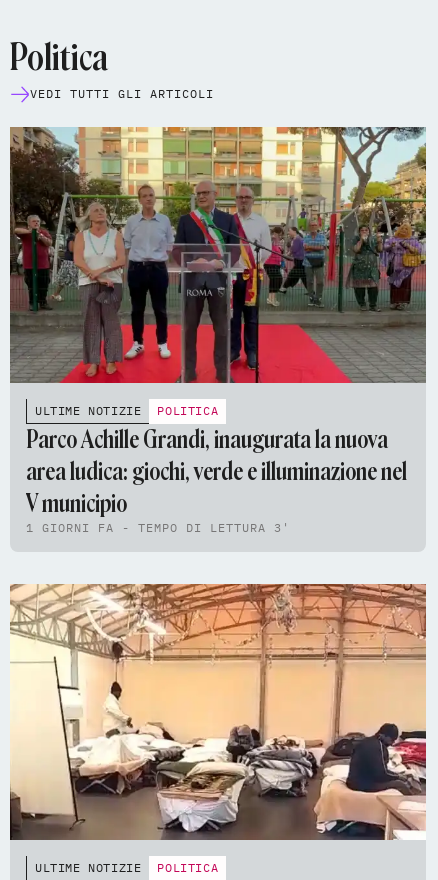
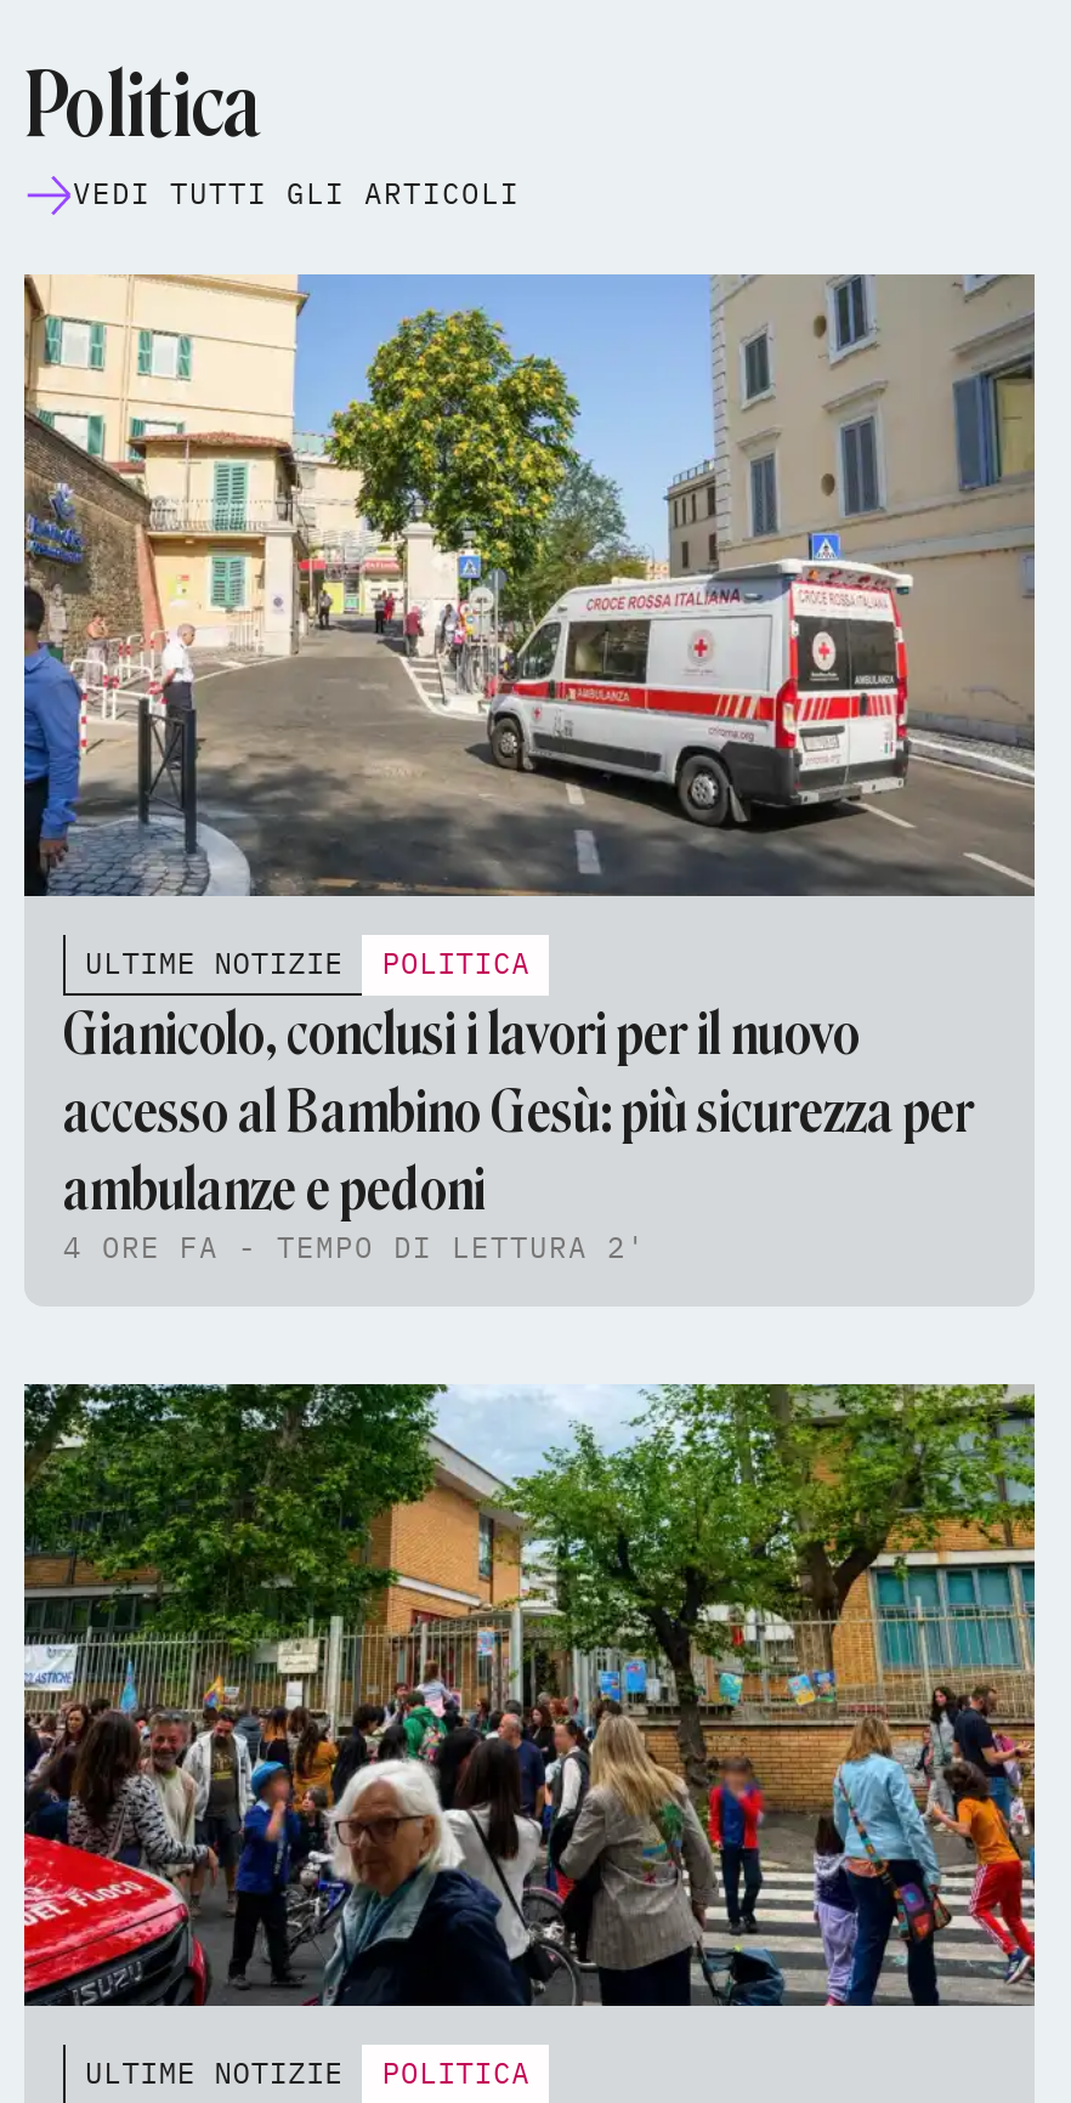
- [image]
+ [image]

- Parco Achille Grandi, inaugurata la nuova
- area ludica: giochi, verde e illuminazione nel
- V municipio
- 1 GIORNI FA - TEMPO DI LETTURA 3'
+ Gianicolo, conclusi i lavori per il nuovo
+ accesso al Bambino Gesù: più sicurezza per
+ ambulanze e pedoni
+ 4 ORE FA - TEMPO DI LETTURA 2'

- [image]
+ [image]
